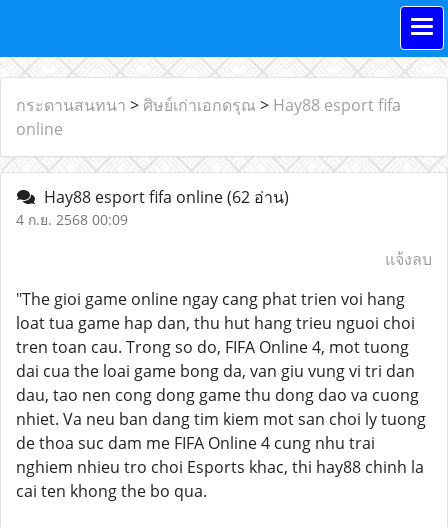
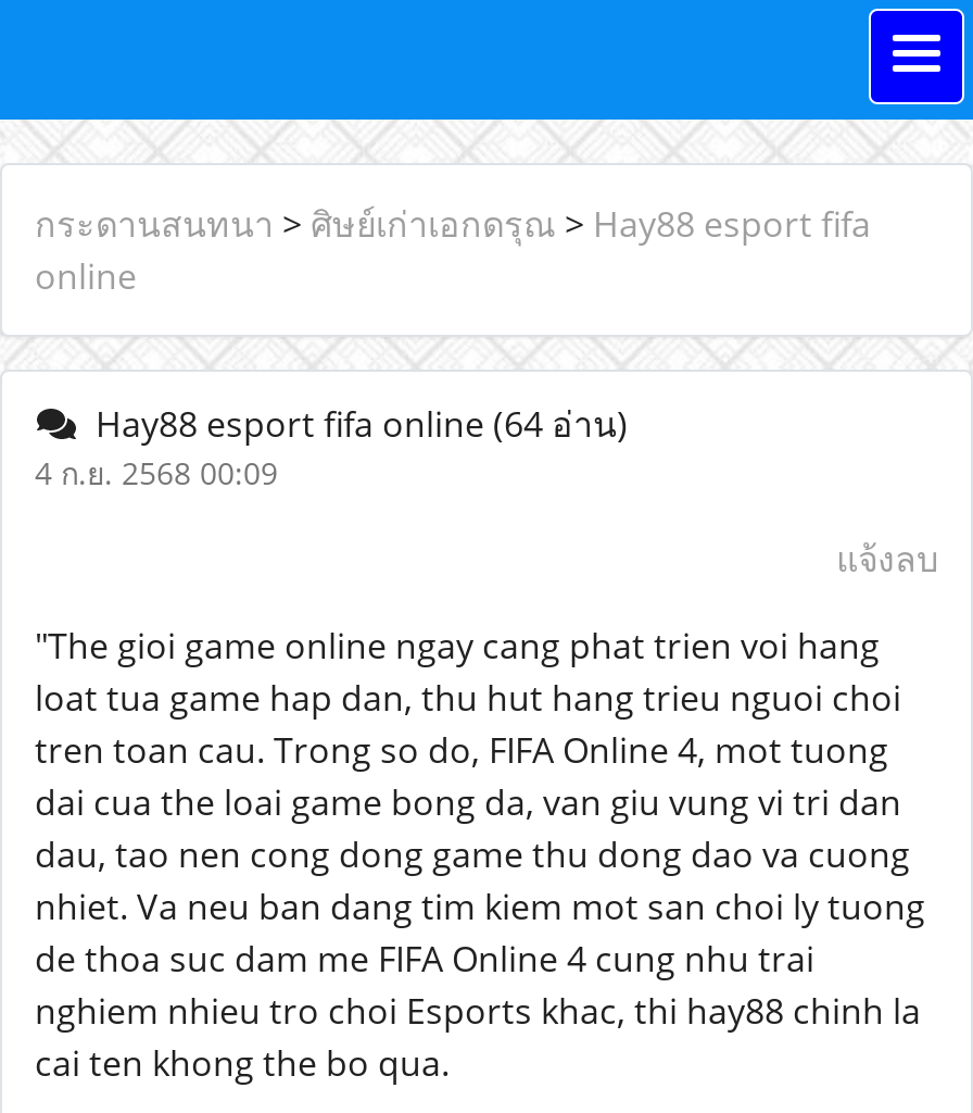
- Hay88 esport fifa online (62 อ่าน)
+ Hay88 esport fifa online (64 อ่าน)
